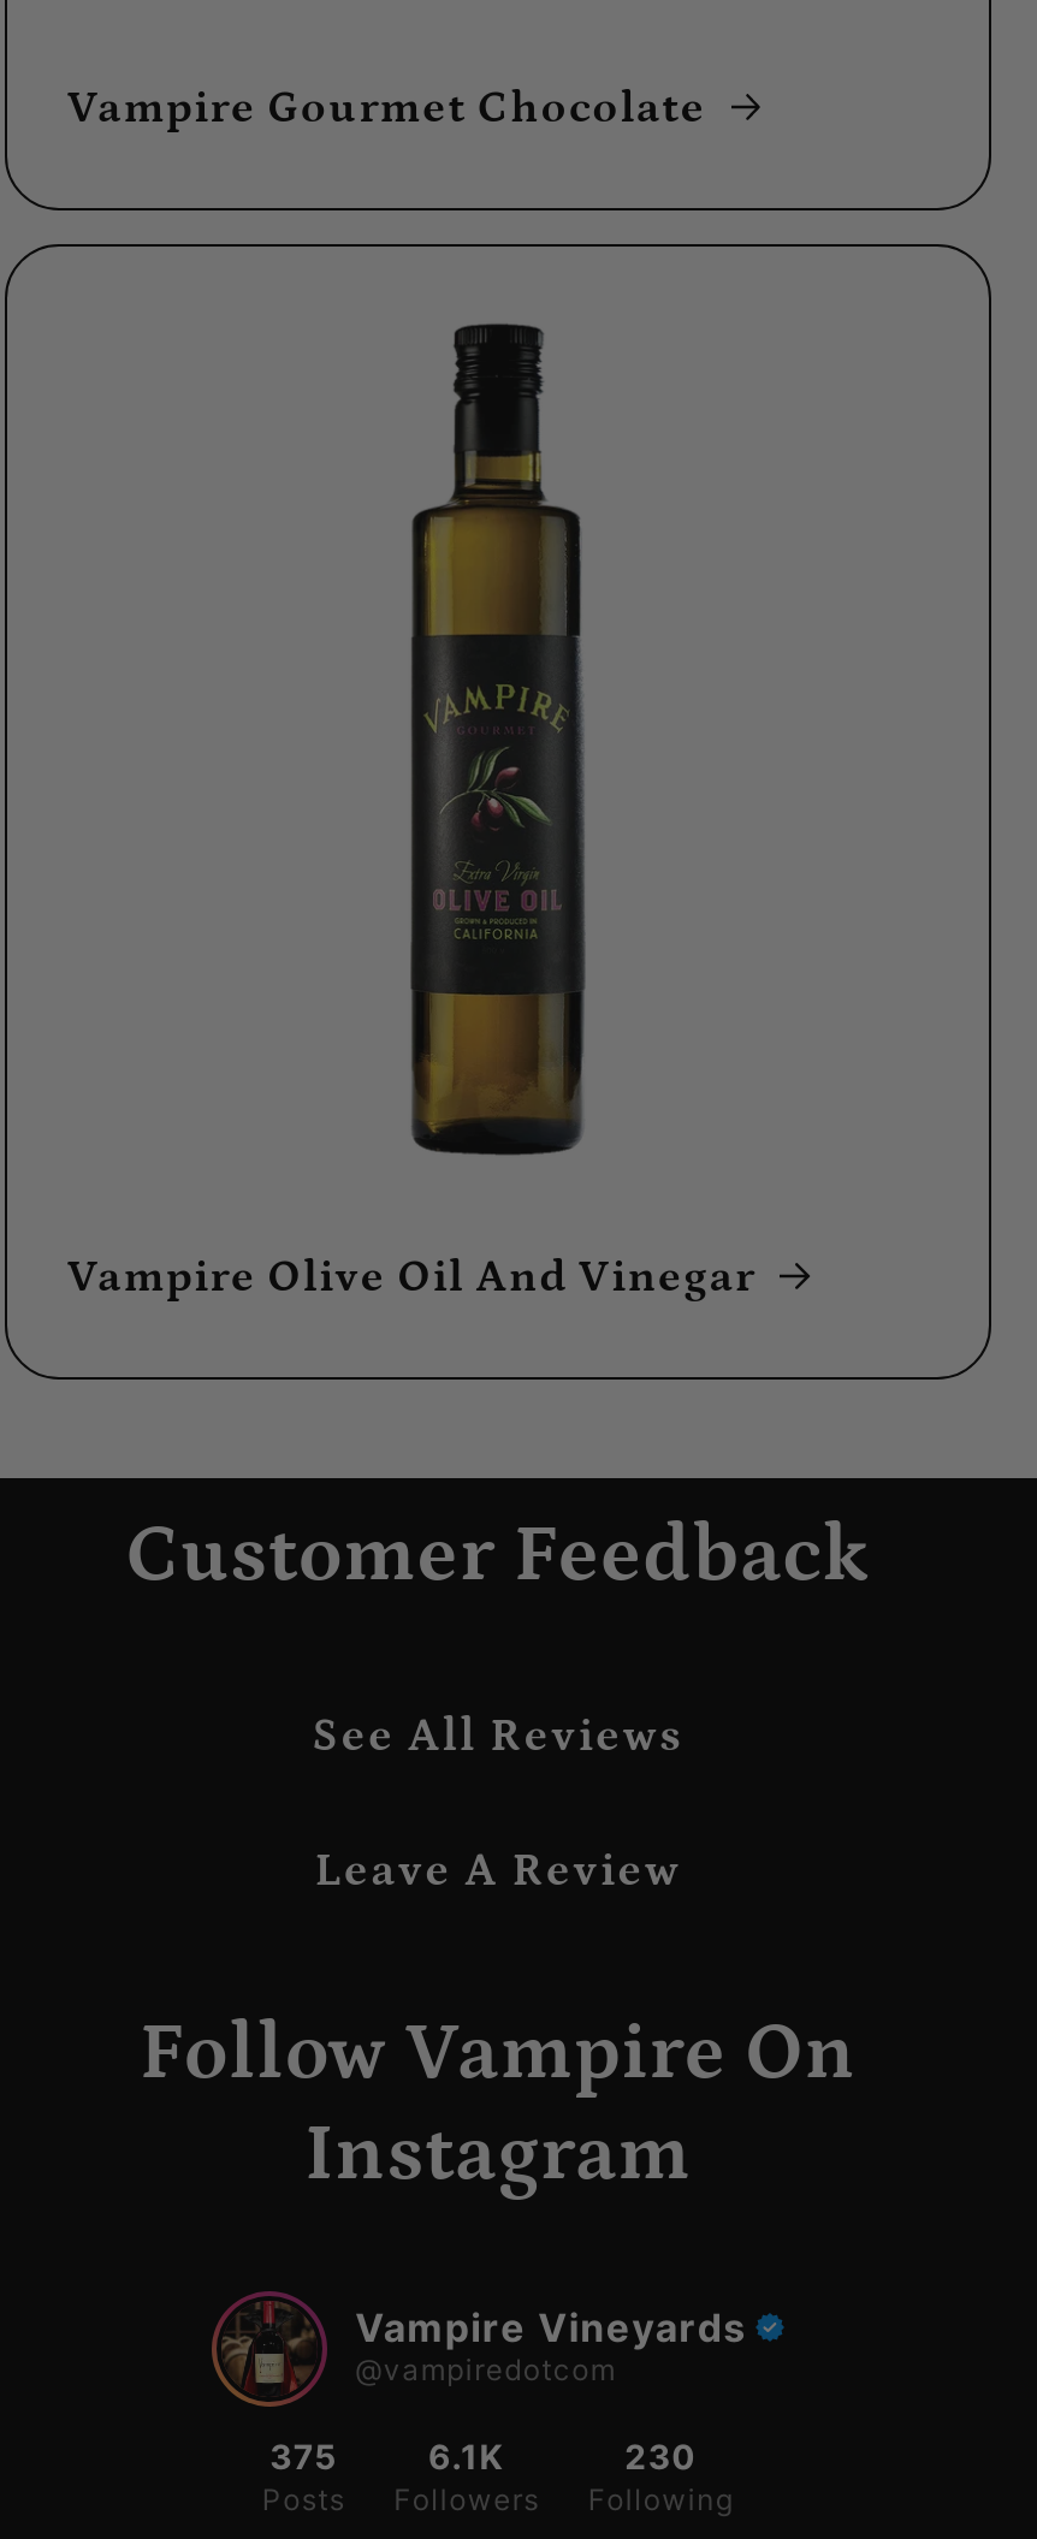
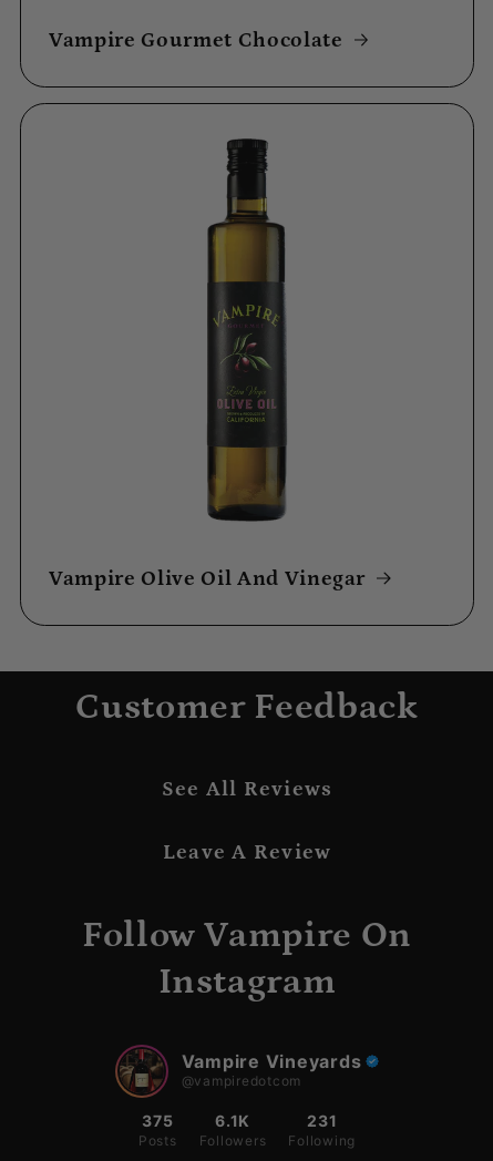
- 230
+ 231
